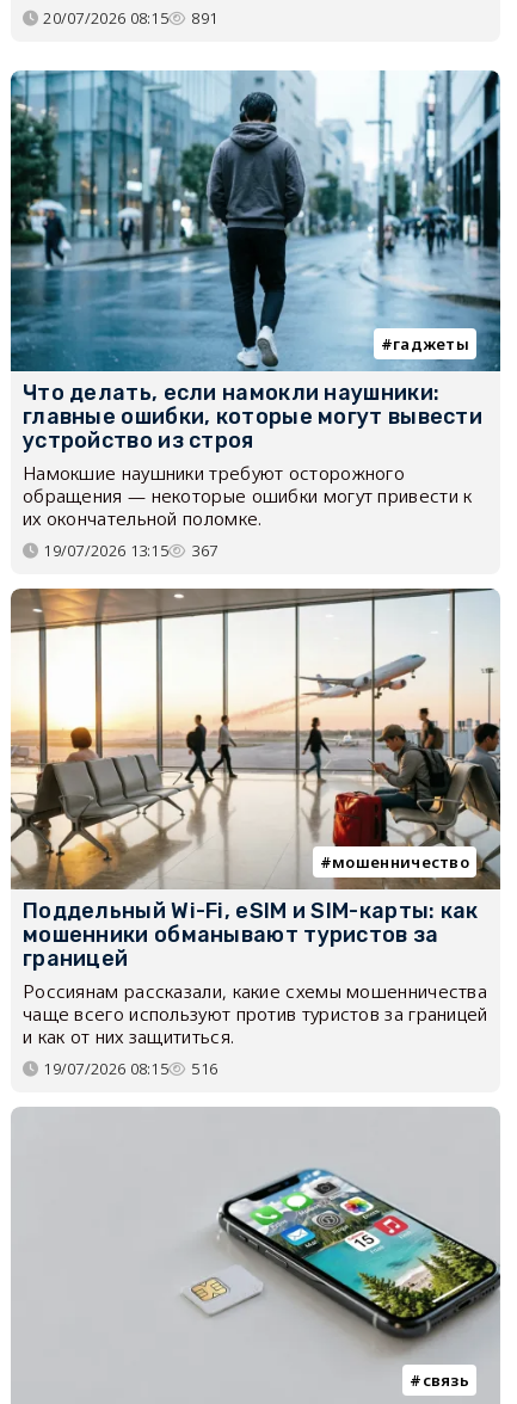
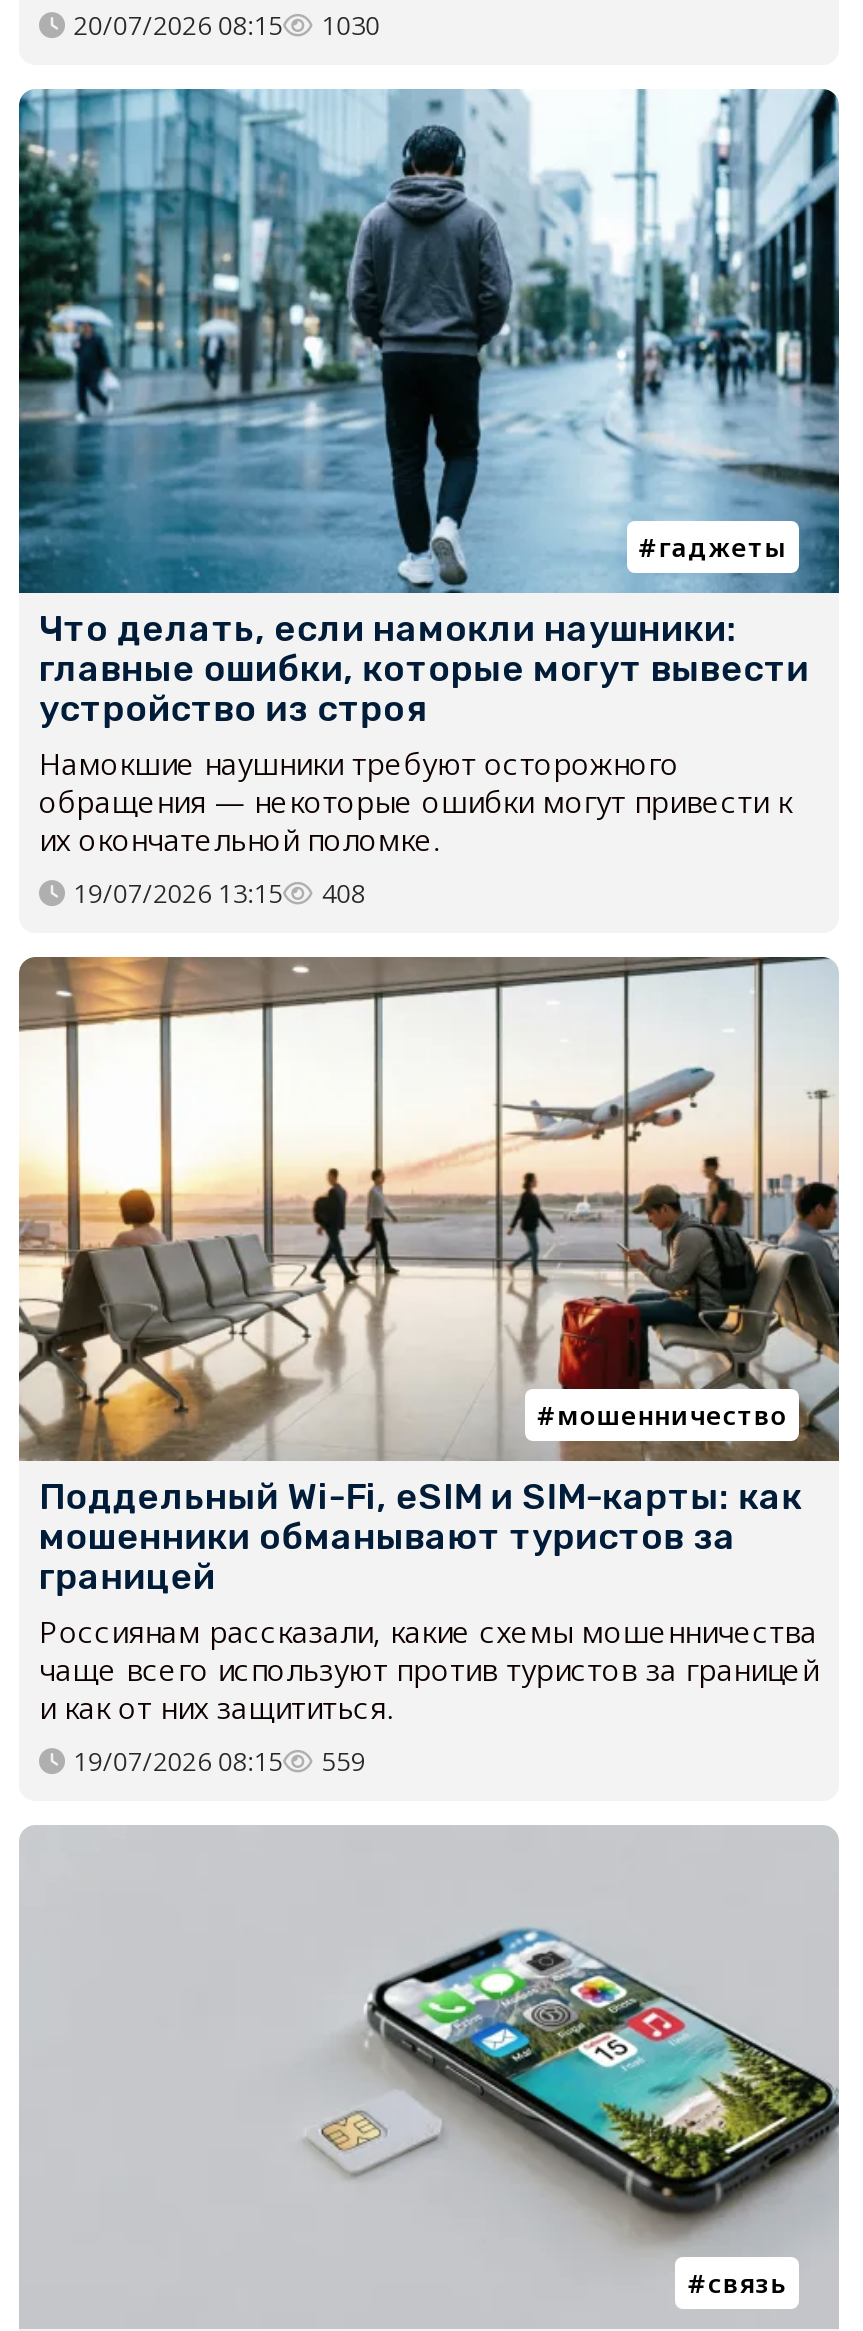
- 20/07/2026 08:15 891
+ 20/07/2026 08:15 1030

- 19/07/2026 13:15 367
+ 19/07/2026 13:15 408

- 19/07/2026 08:15 516
+ 19/07/2026 08:15 559
